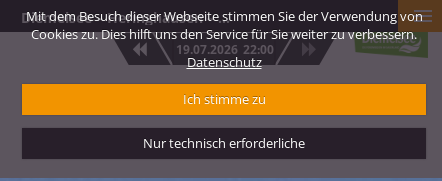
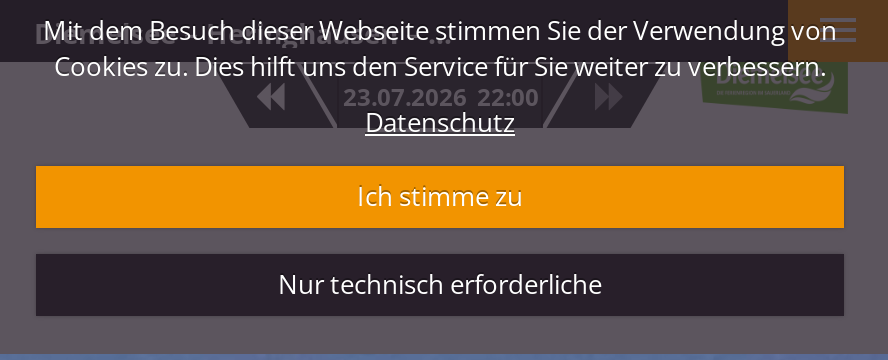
- 19.07.2026 22:00
+ 23.07.2026 22:00
